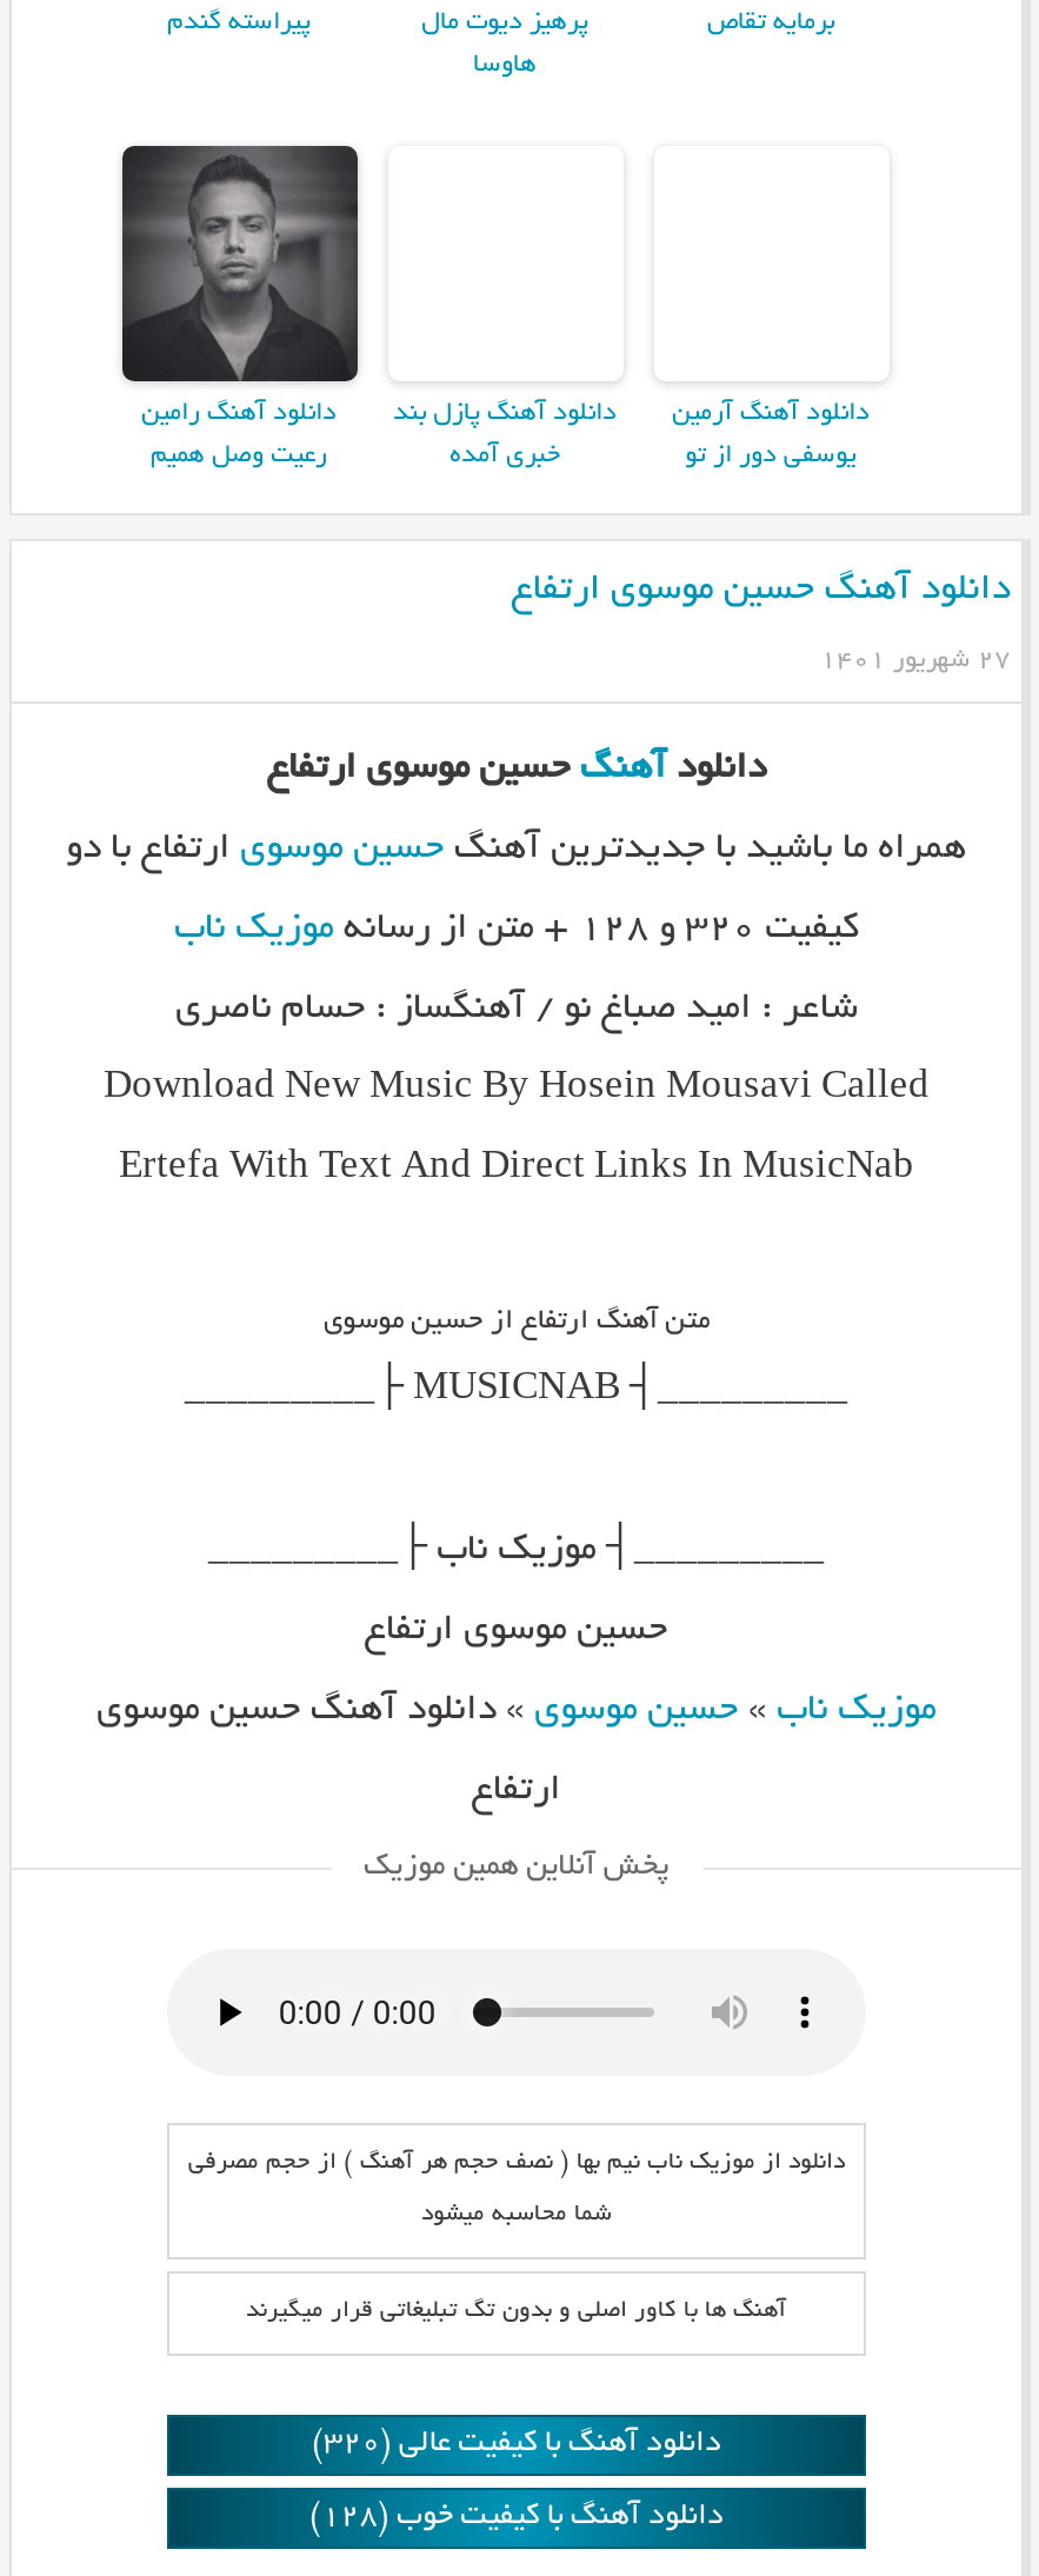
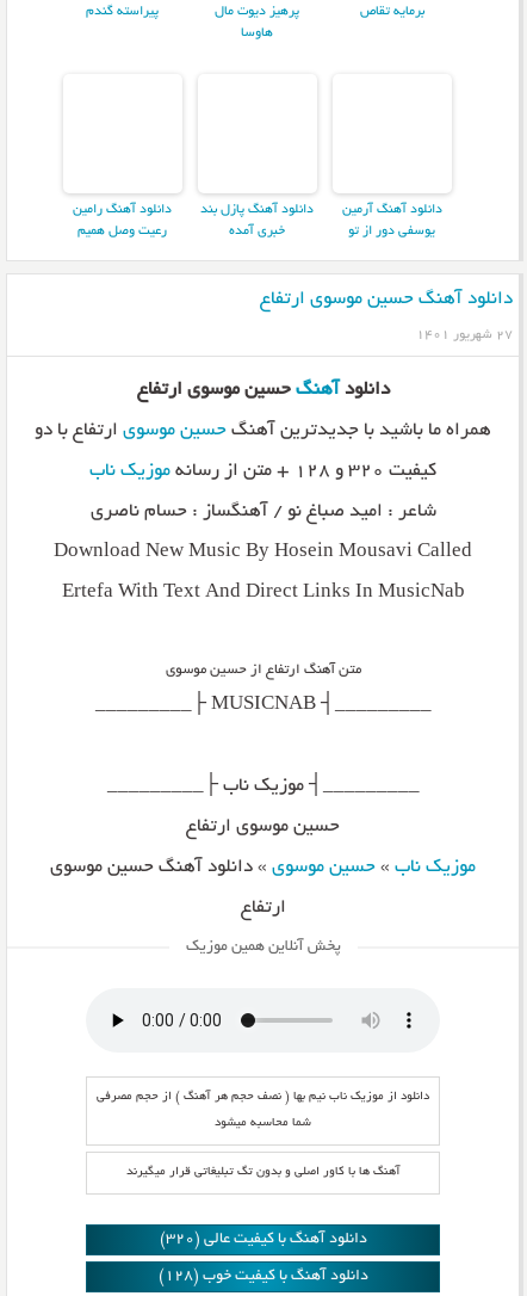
- [image]
